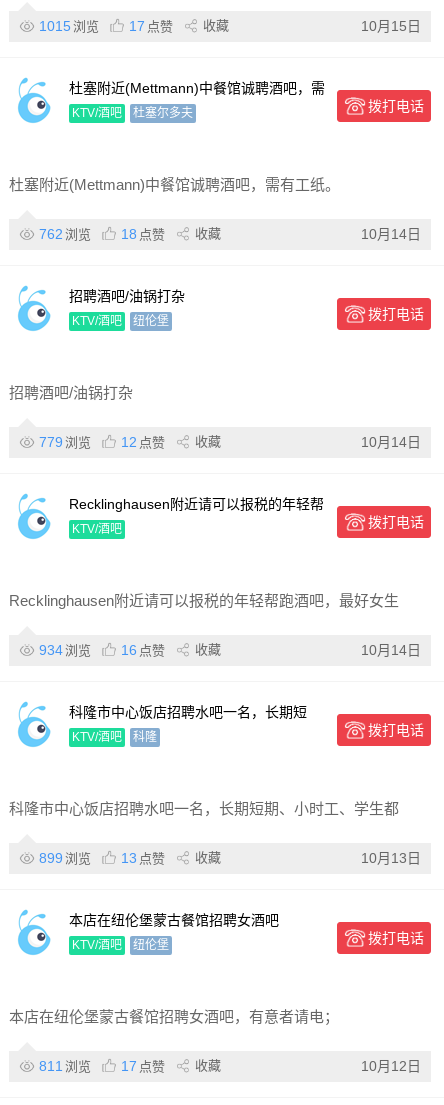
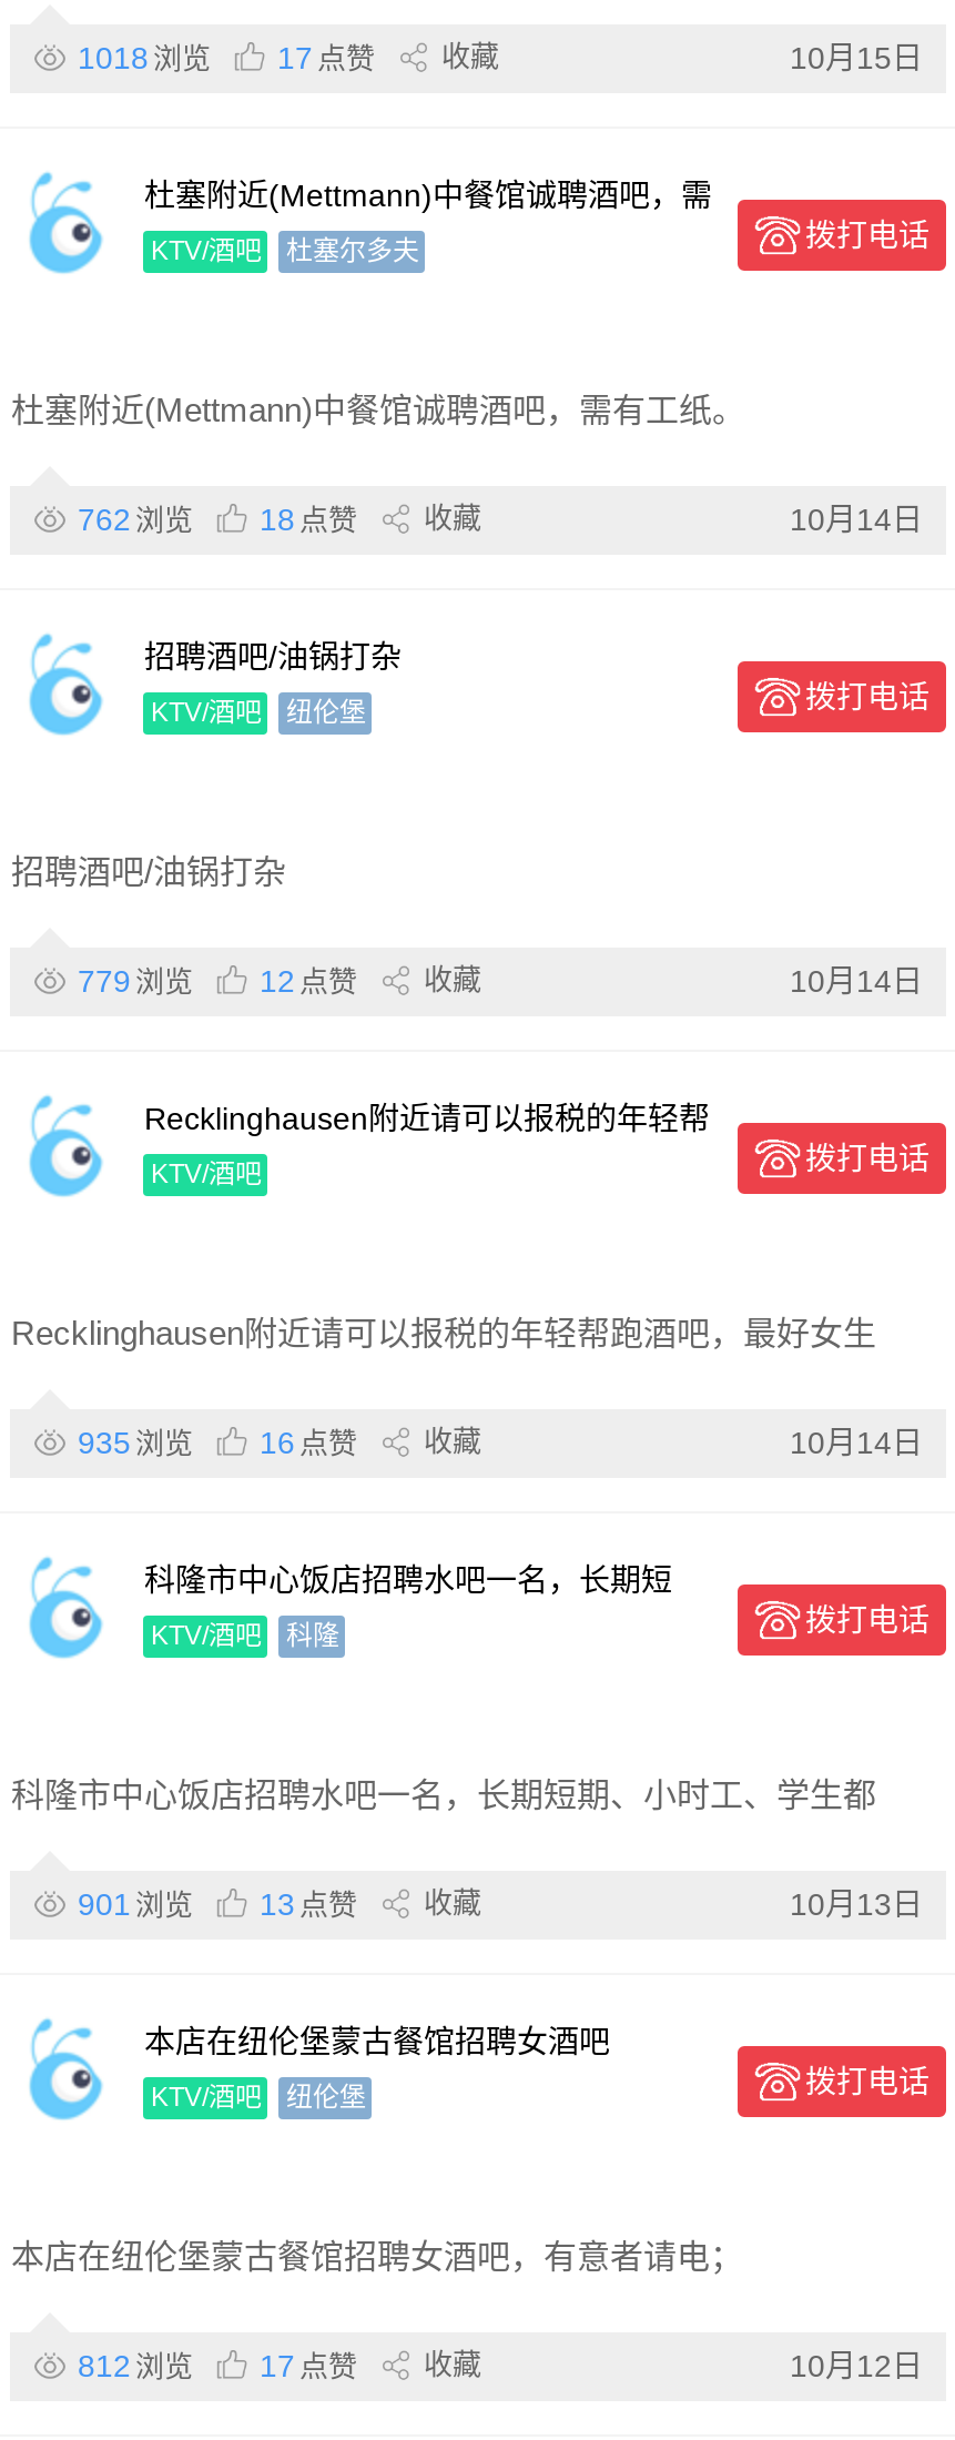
- 1015 浏览 17 点赞 收藏
+ 1018 浏览 17 点赞 收藏

- 934 浏览 16 点赞 收藏
+ 935 浏览 16 点赞 收藏

- 899 浏览 13 点赞 收藏
+ 901 浏览 13 点赞 收藏

- 811 浏览 17 点赞 收藏
+ 812 浏览 17 点赞 收藏
